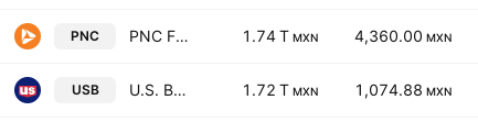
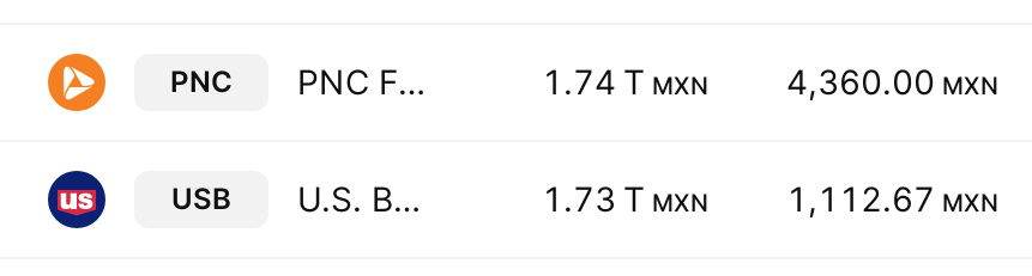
- 1.72 T MXN
+ 1.73 T MXN

- 1,074.88 MXN
+ 1,112.67 MXN
